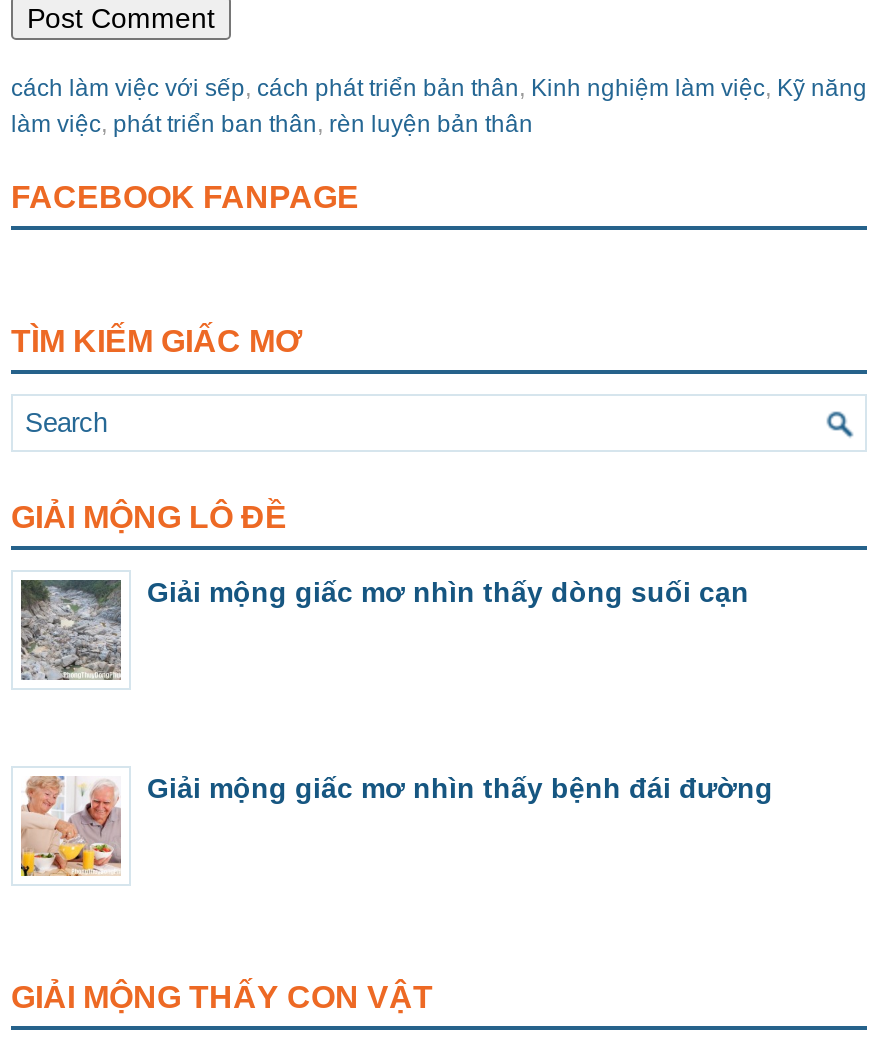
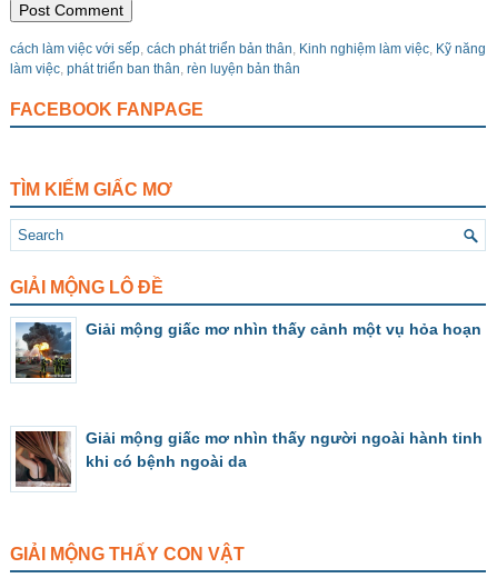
- [image]
- Giải mộng giấc mơ nhìn thấy dòng suối cạn
+ [image]
+ Giải mộng giấc mơ nhìn thấy cảnh một vụ hỏa hoạn

- [image]
- Giải mộng giấc mơ nhìn thấy bệnh đái đường
+ [image]
+ Giải mộng giấc mơ nhìn thấy người ngoài hành tinh
+ khi có bệnh ngoài da
